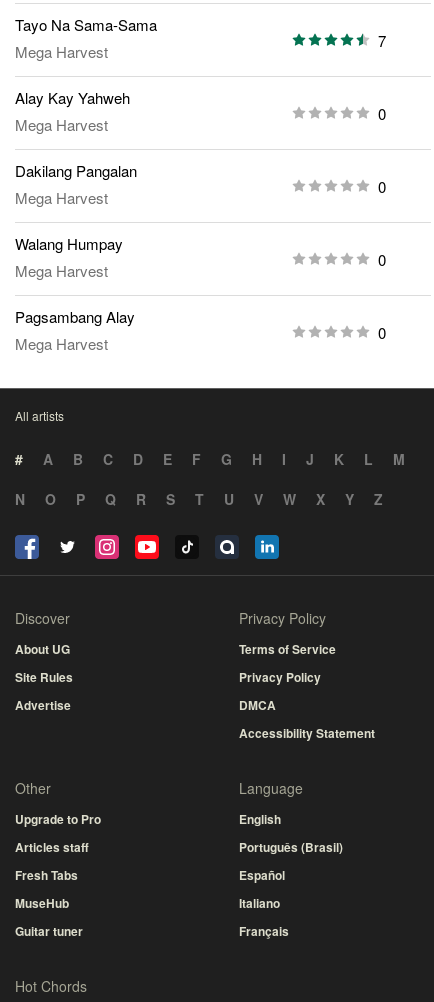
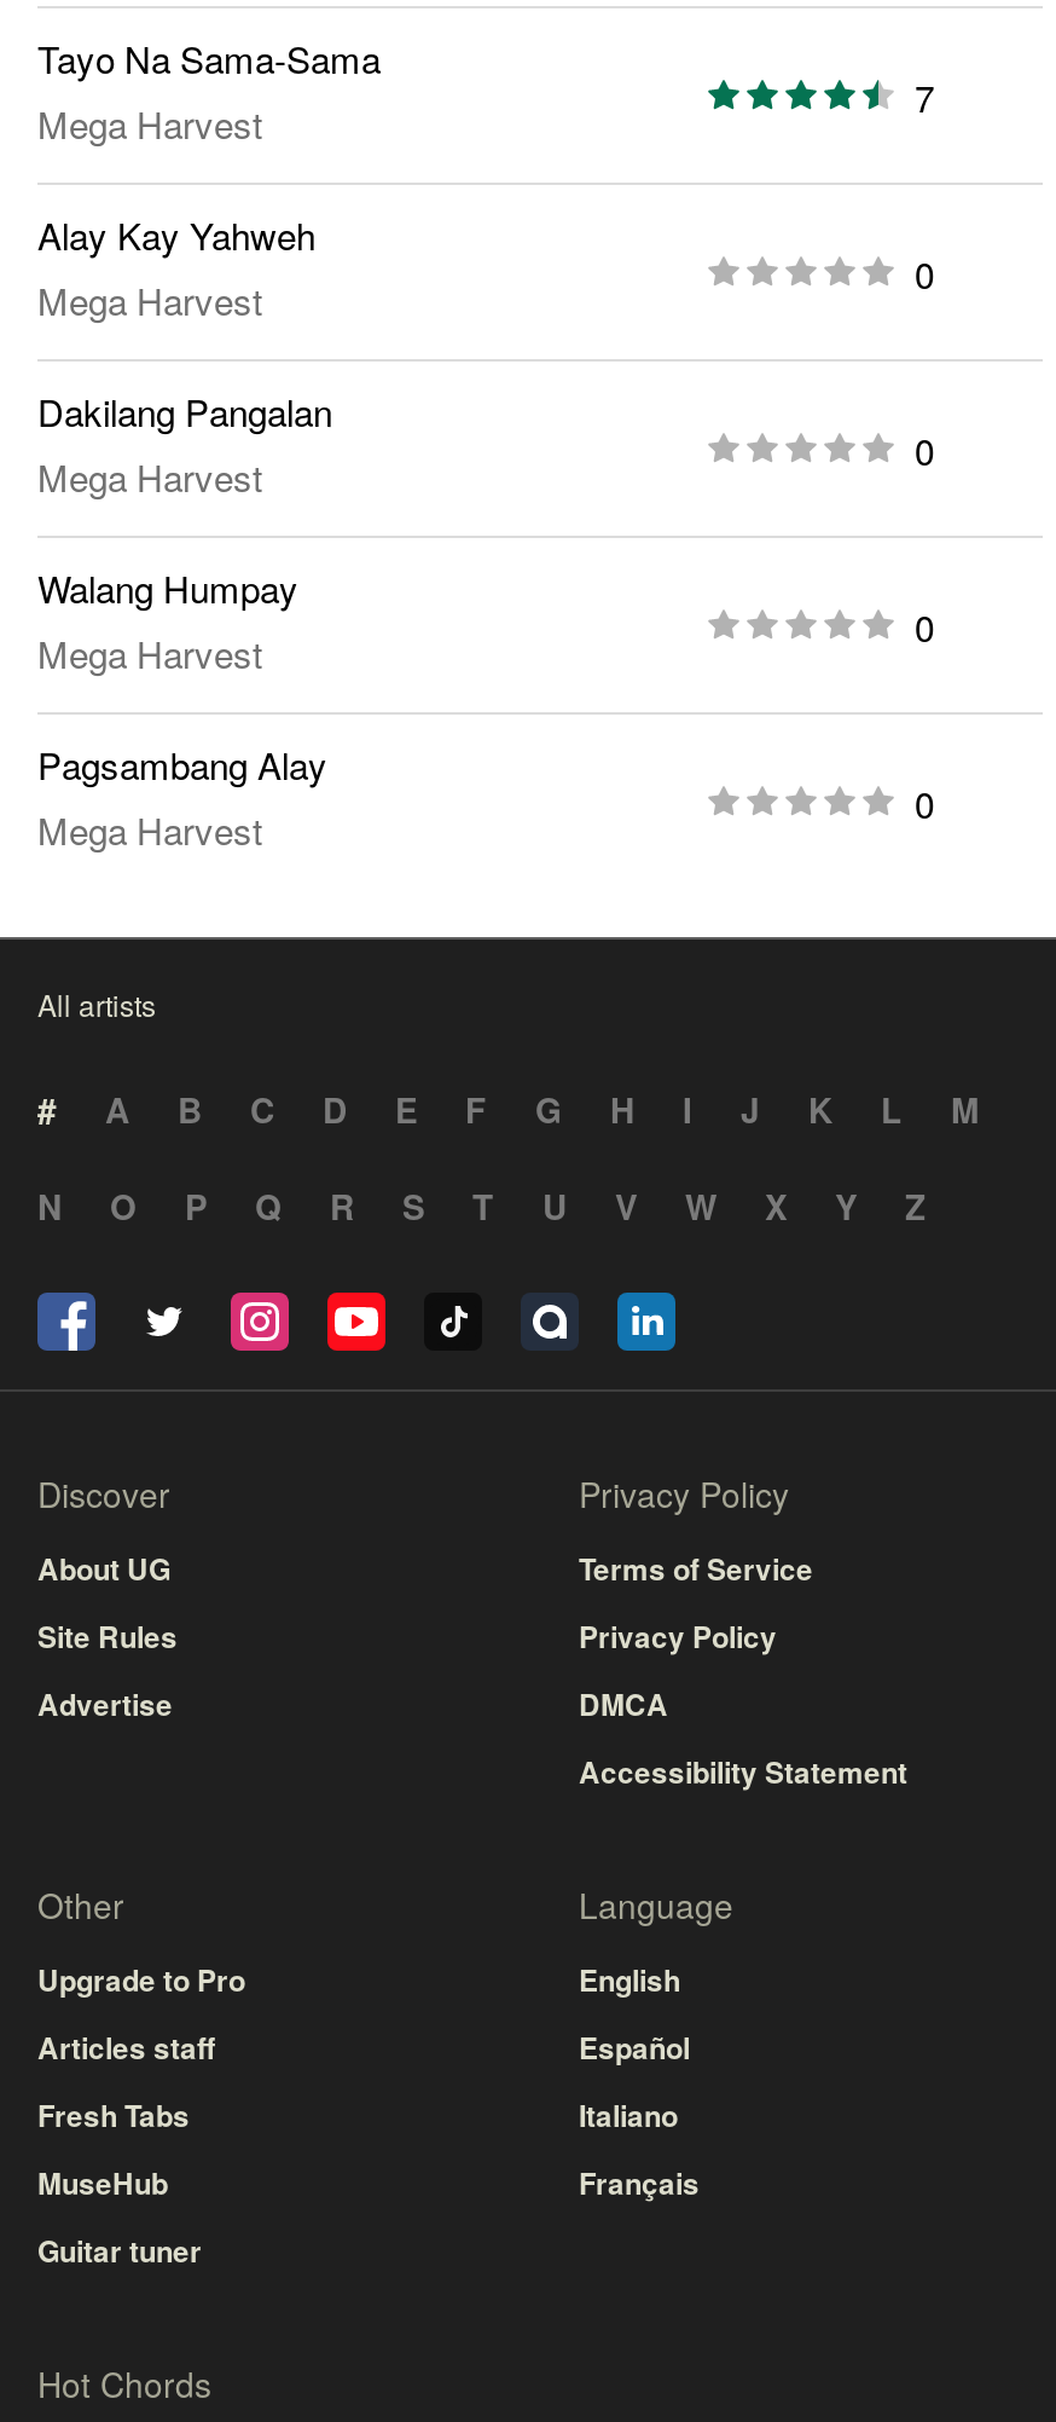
- Português (Brasil)

moved up: Español | Italiano | Français
